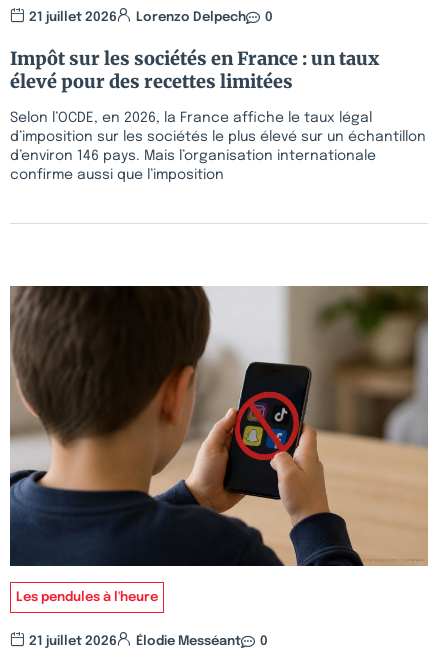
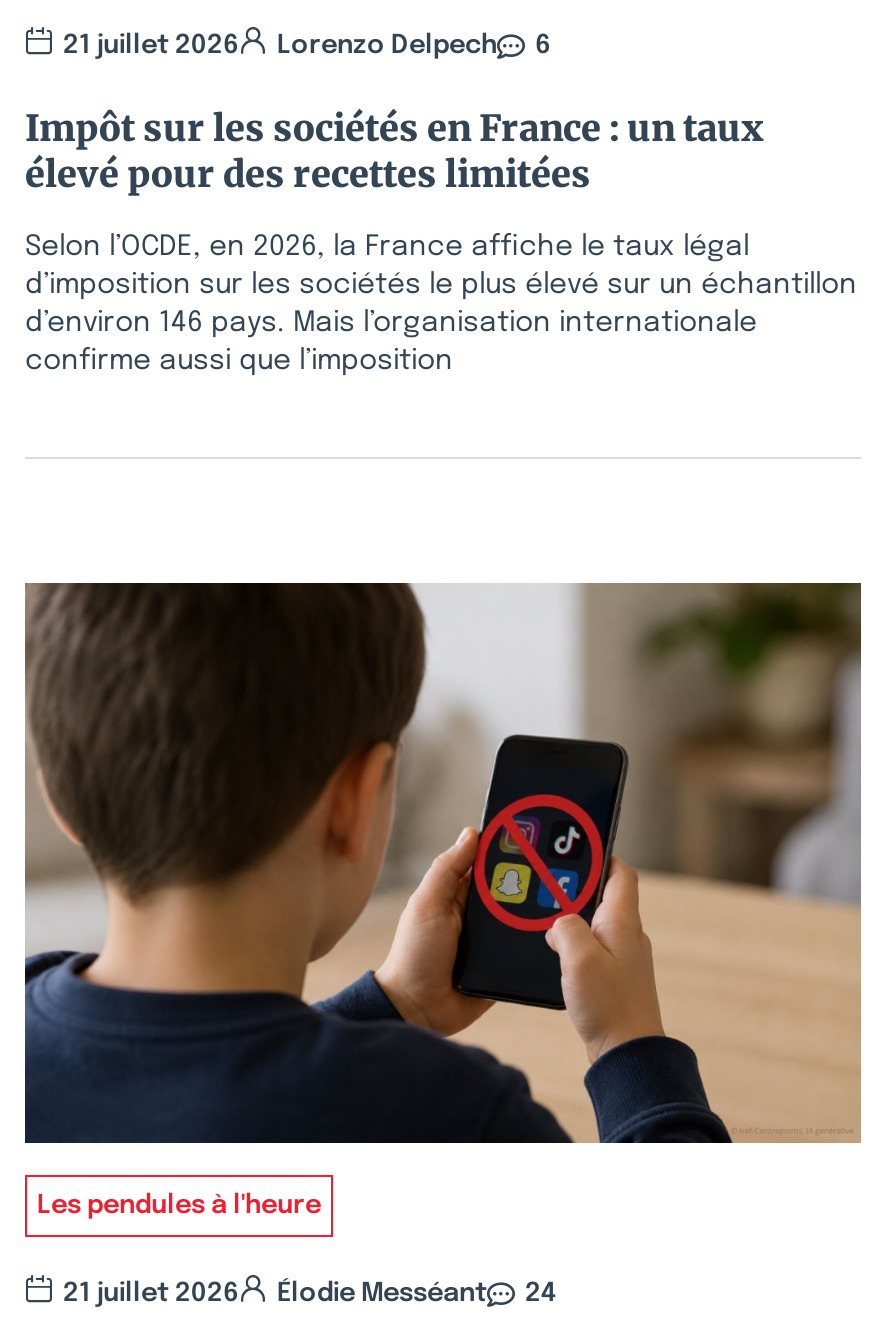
- 21 juillet 2026 Lorenzo Delpech 0
+ 21 juillet 2026 Lorenzo Delpech 6

- 21 juillet 2026 Élodie Messéant 0
+ 21 juillet 2026 Élodie Messéant 24
